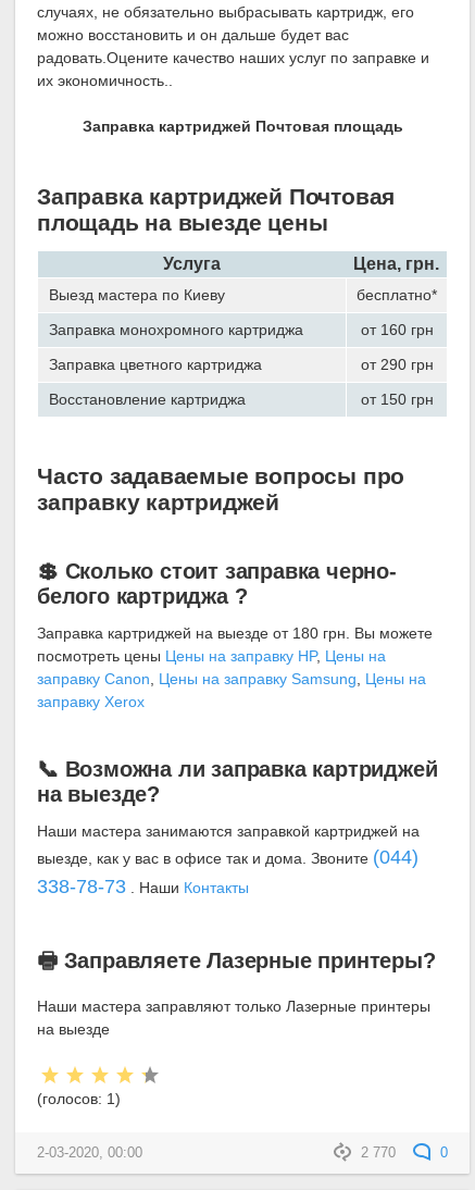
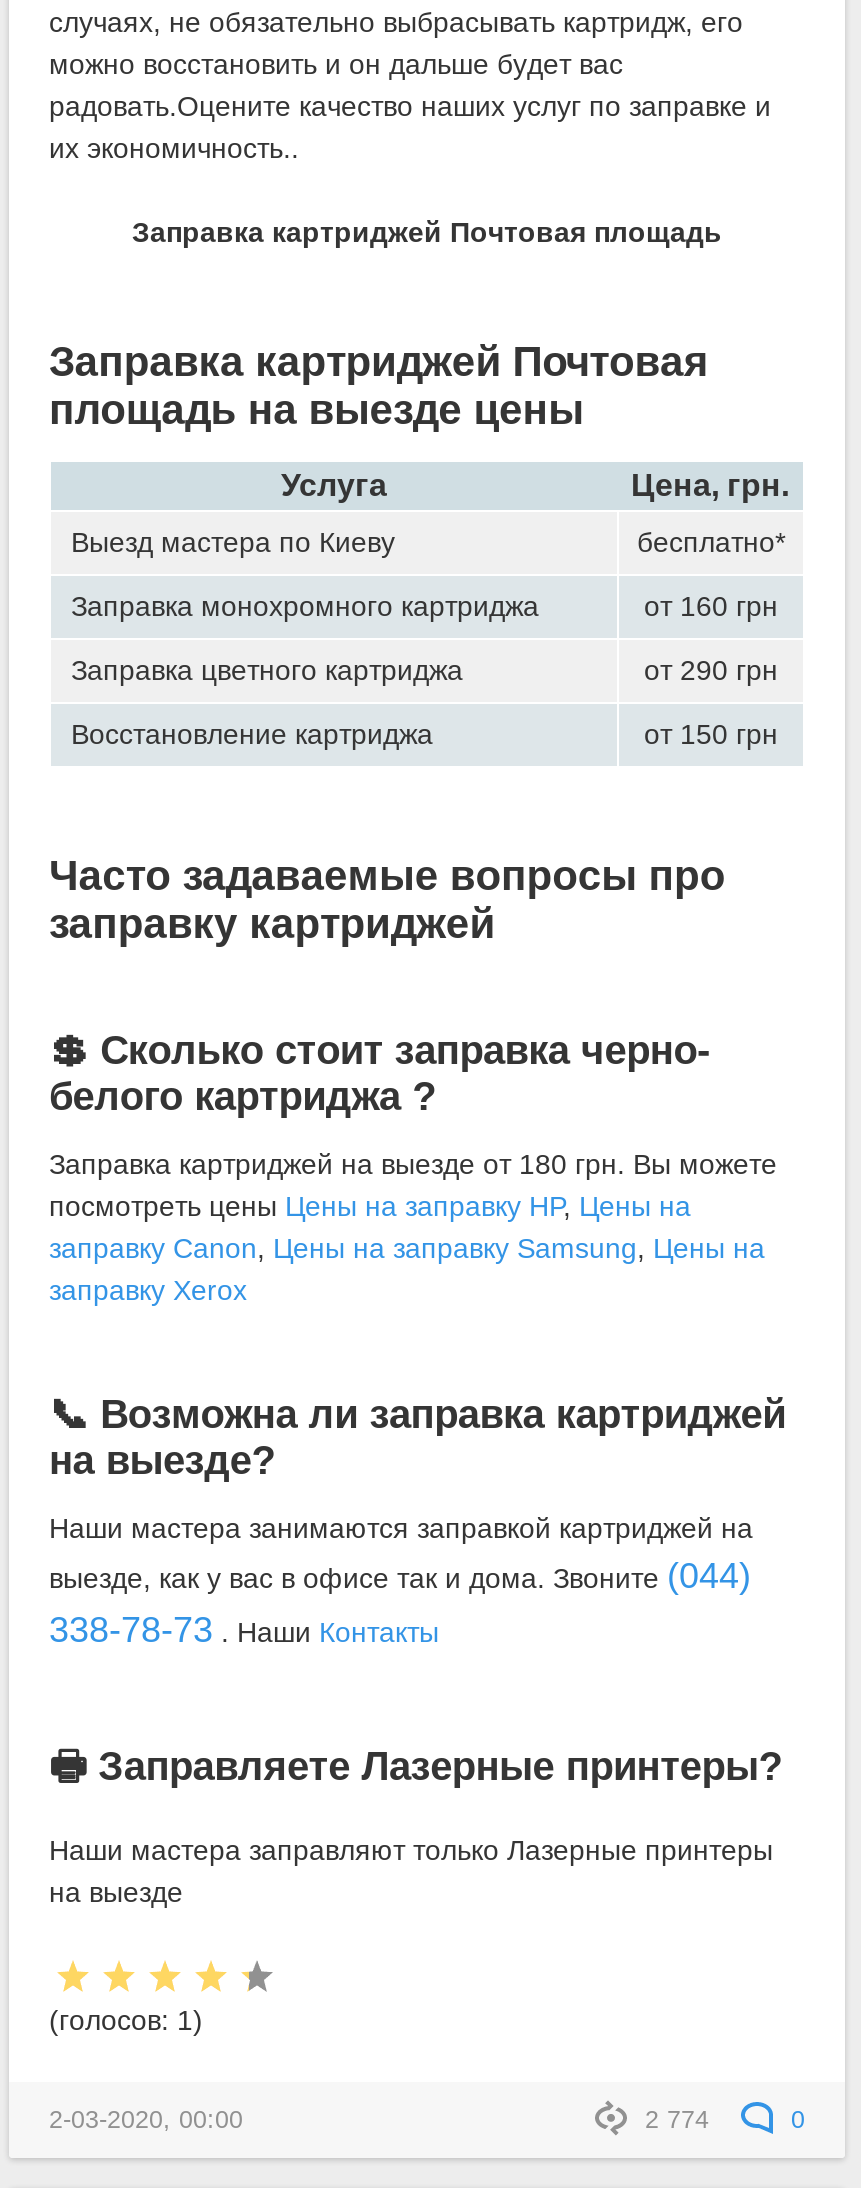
- 2 770
+ 2 774
